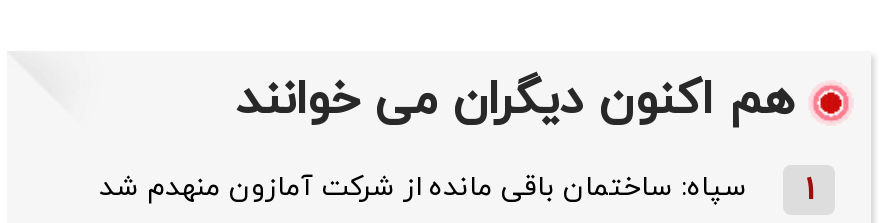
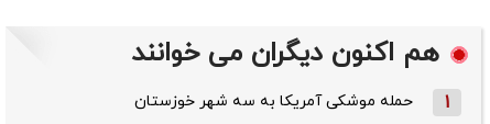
- سپاه: ساختمان باقی مانده از شرکت آمازون منهدم شد
+ حمله موشکی آمریکا به سه شهر خوزستان
